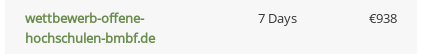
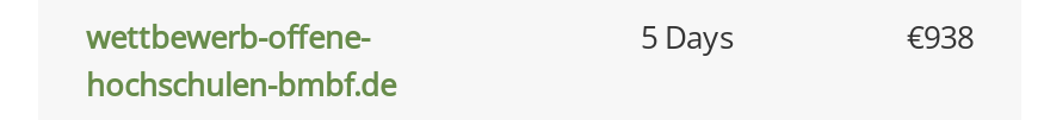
- 7 Days
+ 5 Days
